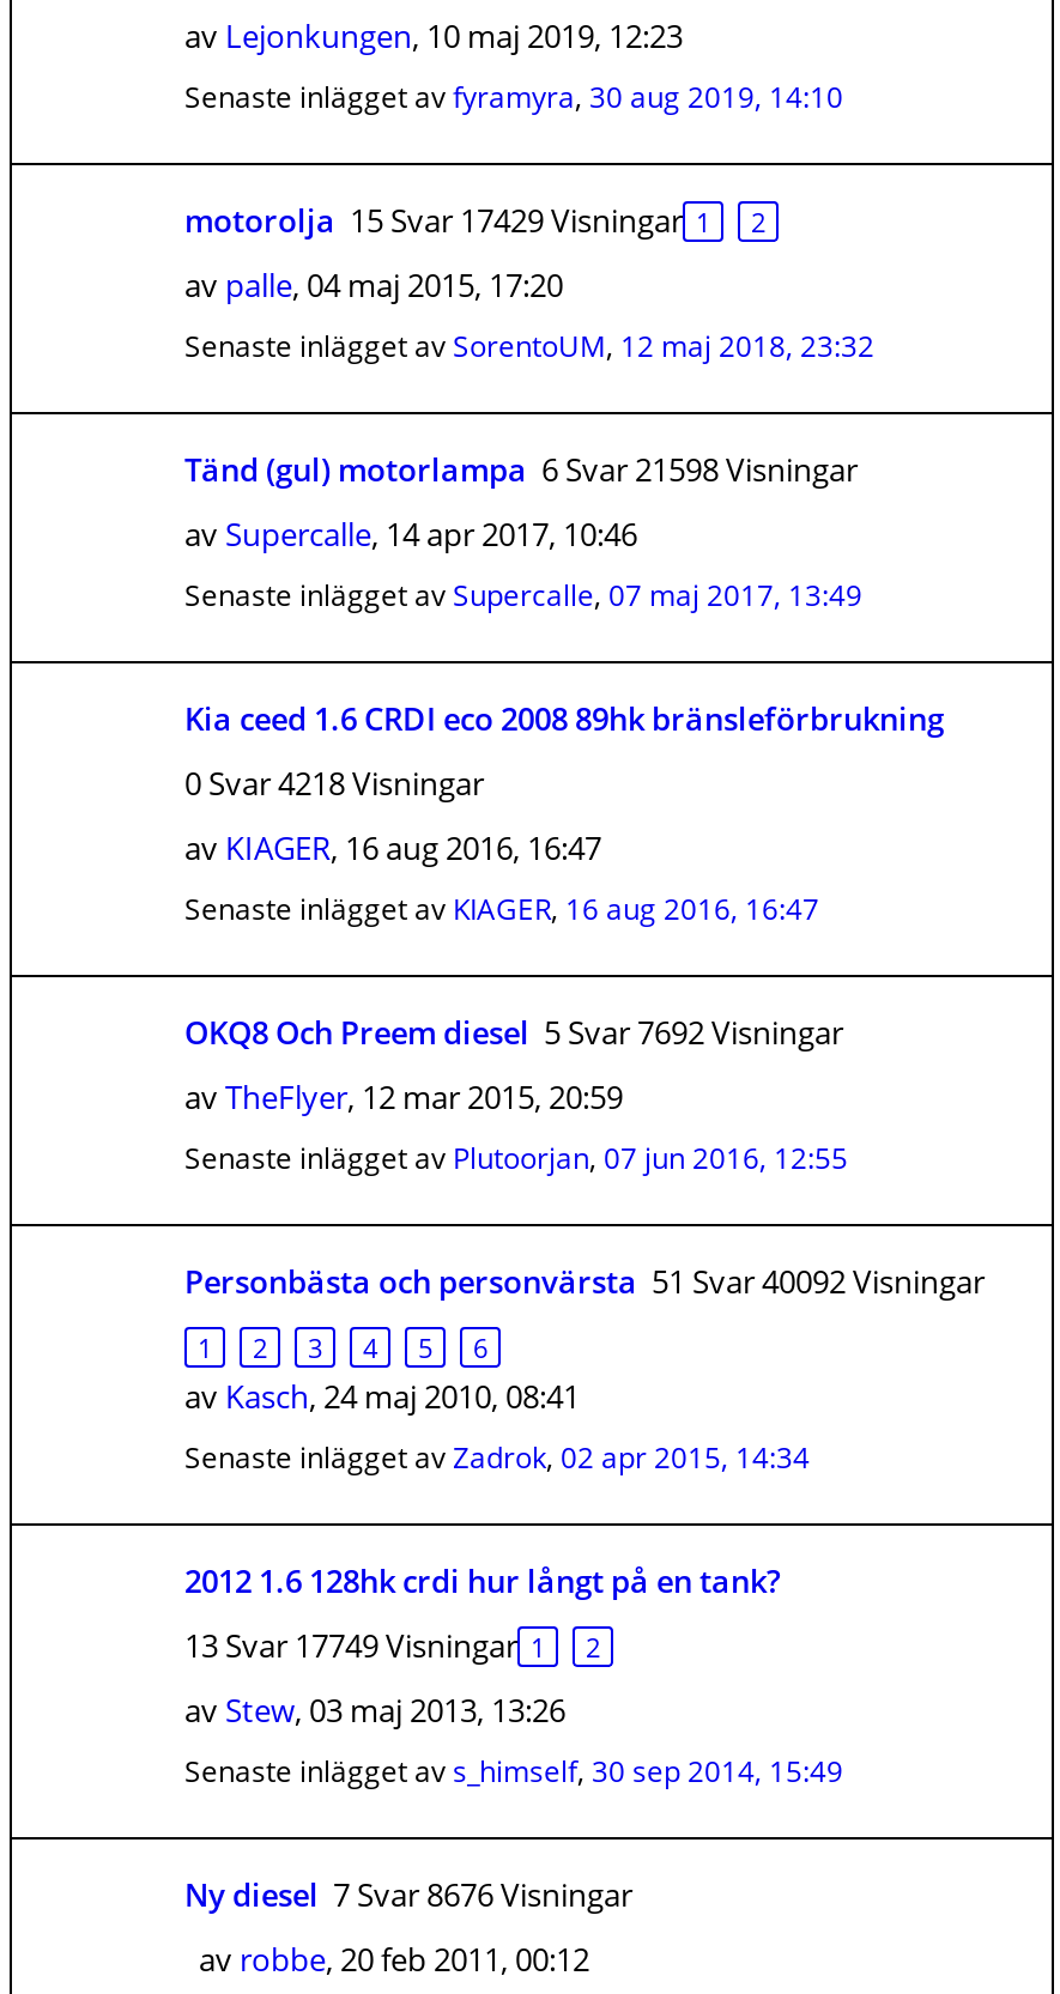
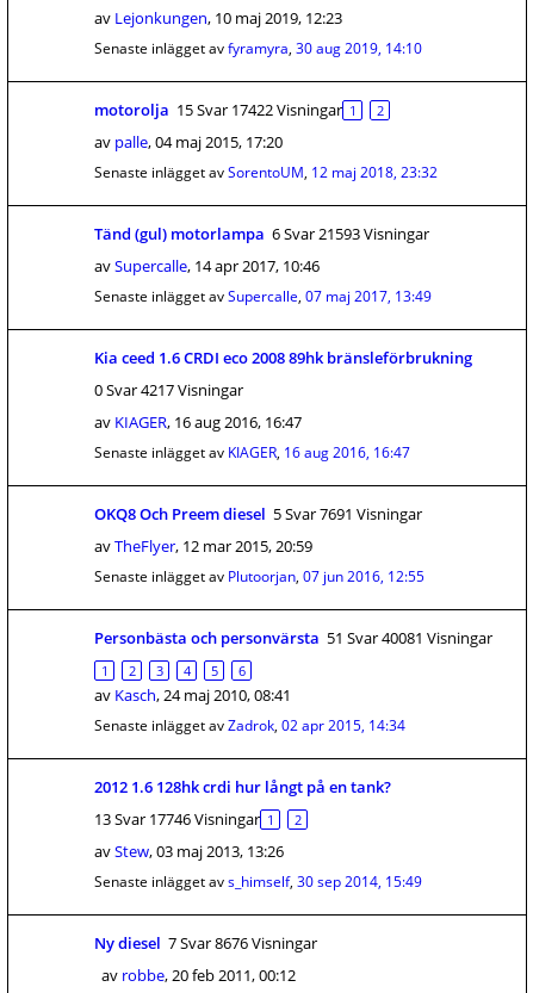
- motorolja 15 Svar 17429 Visningar 1
+ motorolja 15 Svar 17422 Visningar 1

- Tänd (gul) motorlampa 6 Svar 21598 Visningar
+ Tänd (gul) motorlampa 6 Svar 21593 Visningar

- 0 Svar 4218 Visningar
+ 0 Svar 4217 Visningar

- OKQ8 Och Preem diesel 5 Svar 7692 Visningar
+ OKQ8 Och Preem diesel 5 Svar 7691 Visningar

- Personbästa och personvärsta 51 Svar 40092 Visningar
+ Personbästa och personvärsta 51 Svar 40081 Visningar

- 13 Svar 17749 Visningar 1
+ 13 Svar 17746 Visningar 1
